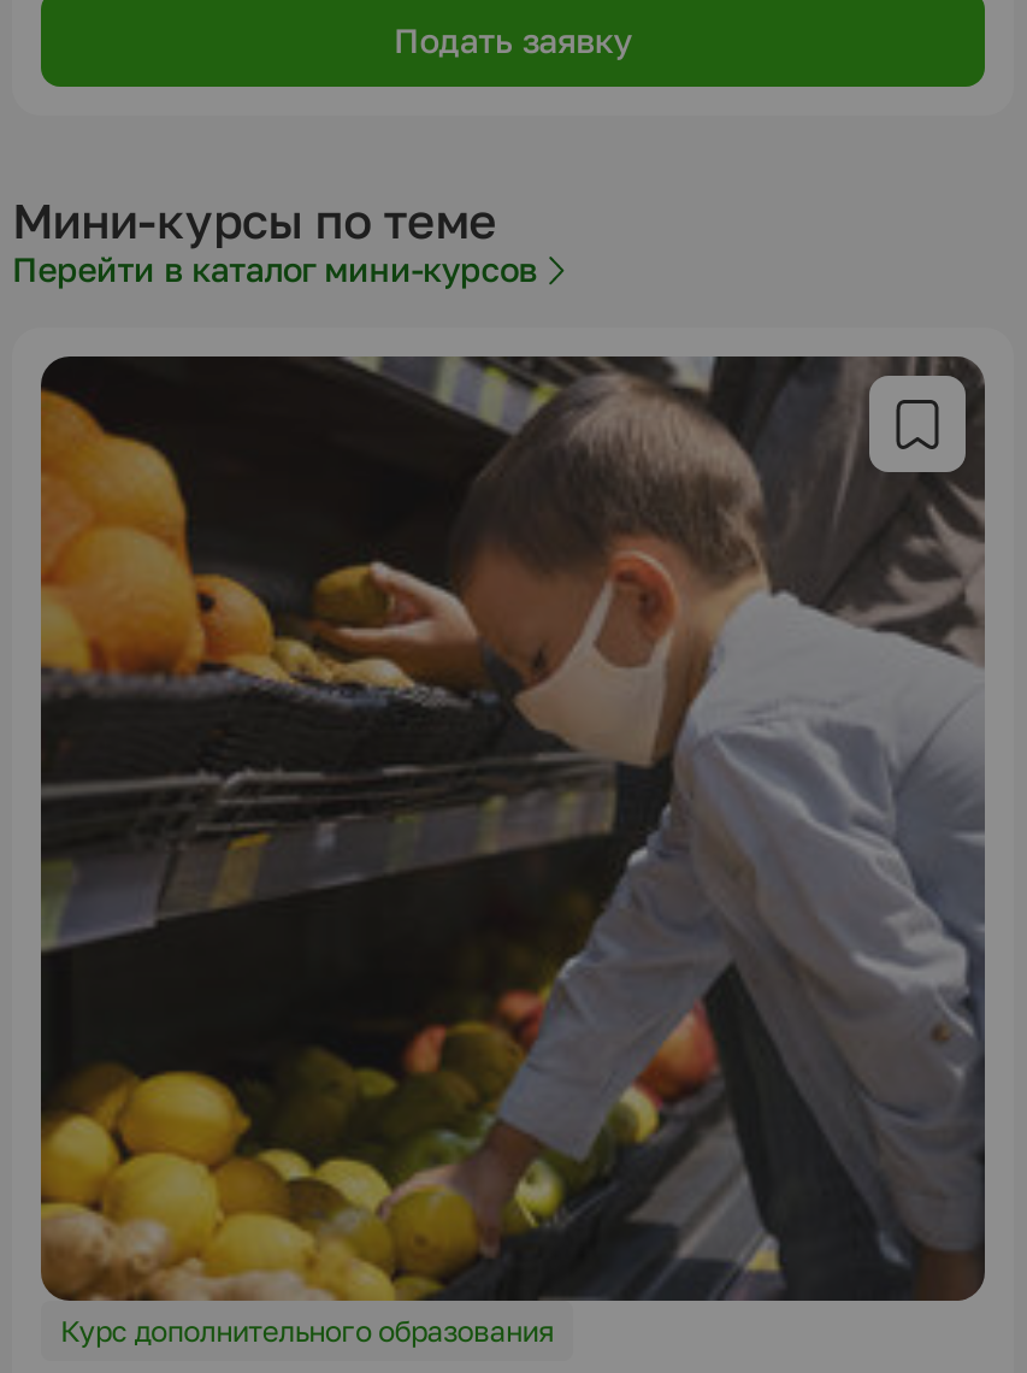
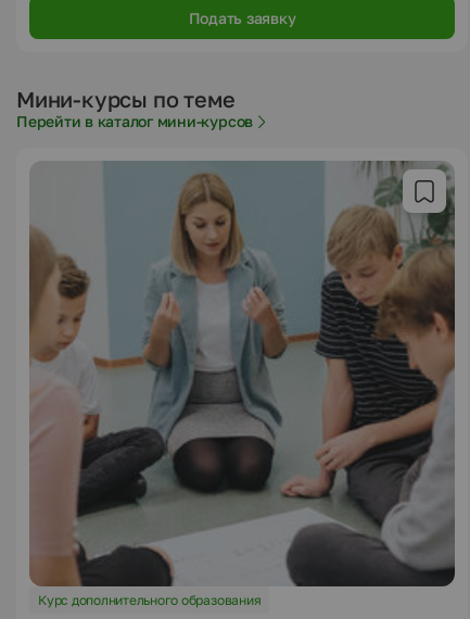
- [image]
+ [image]
